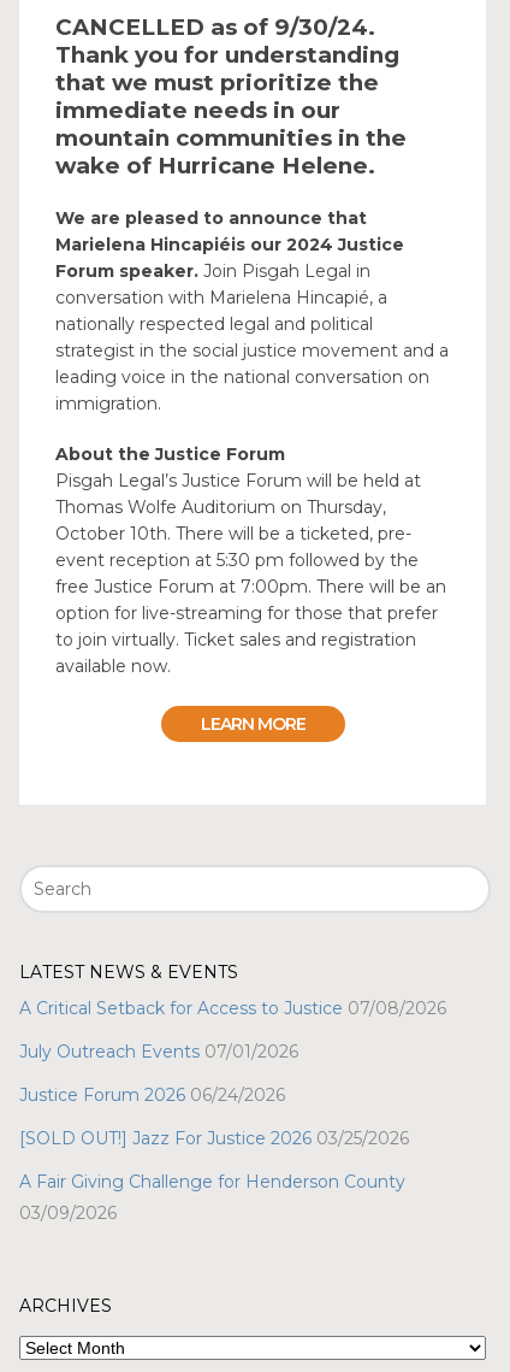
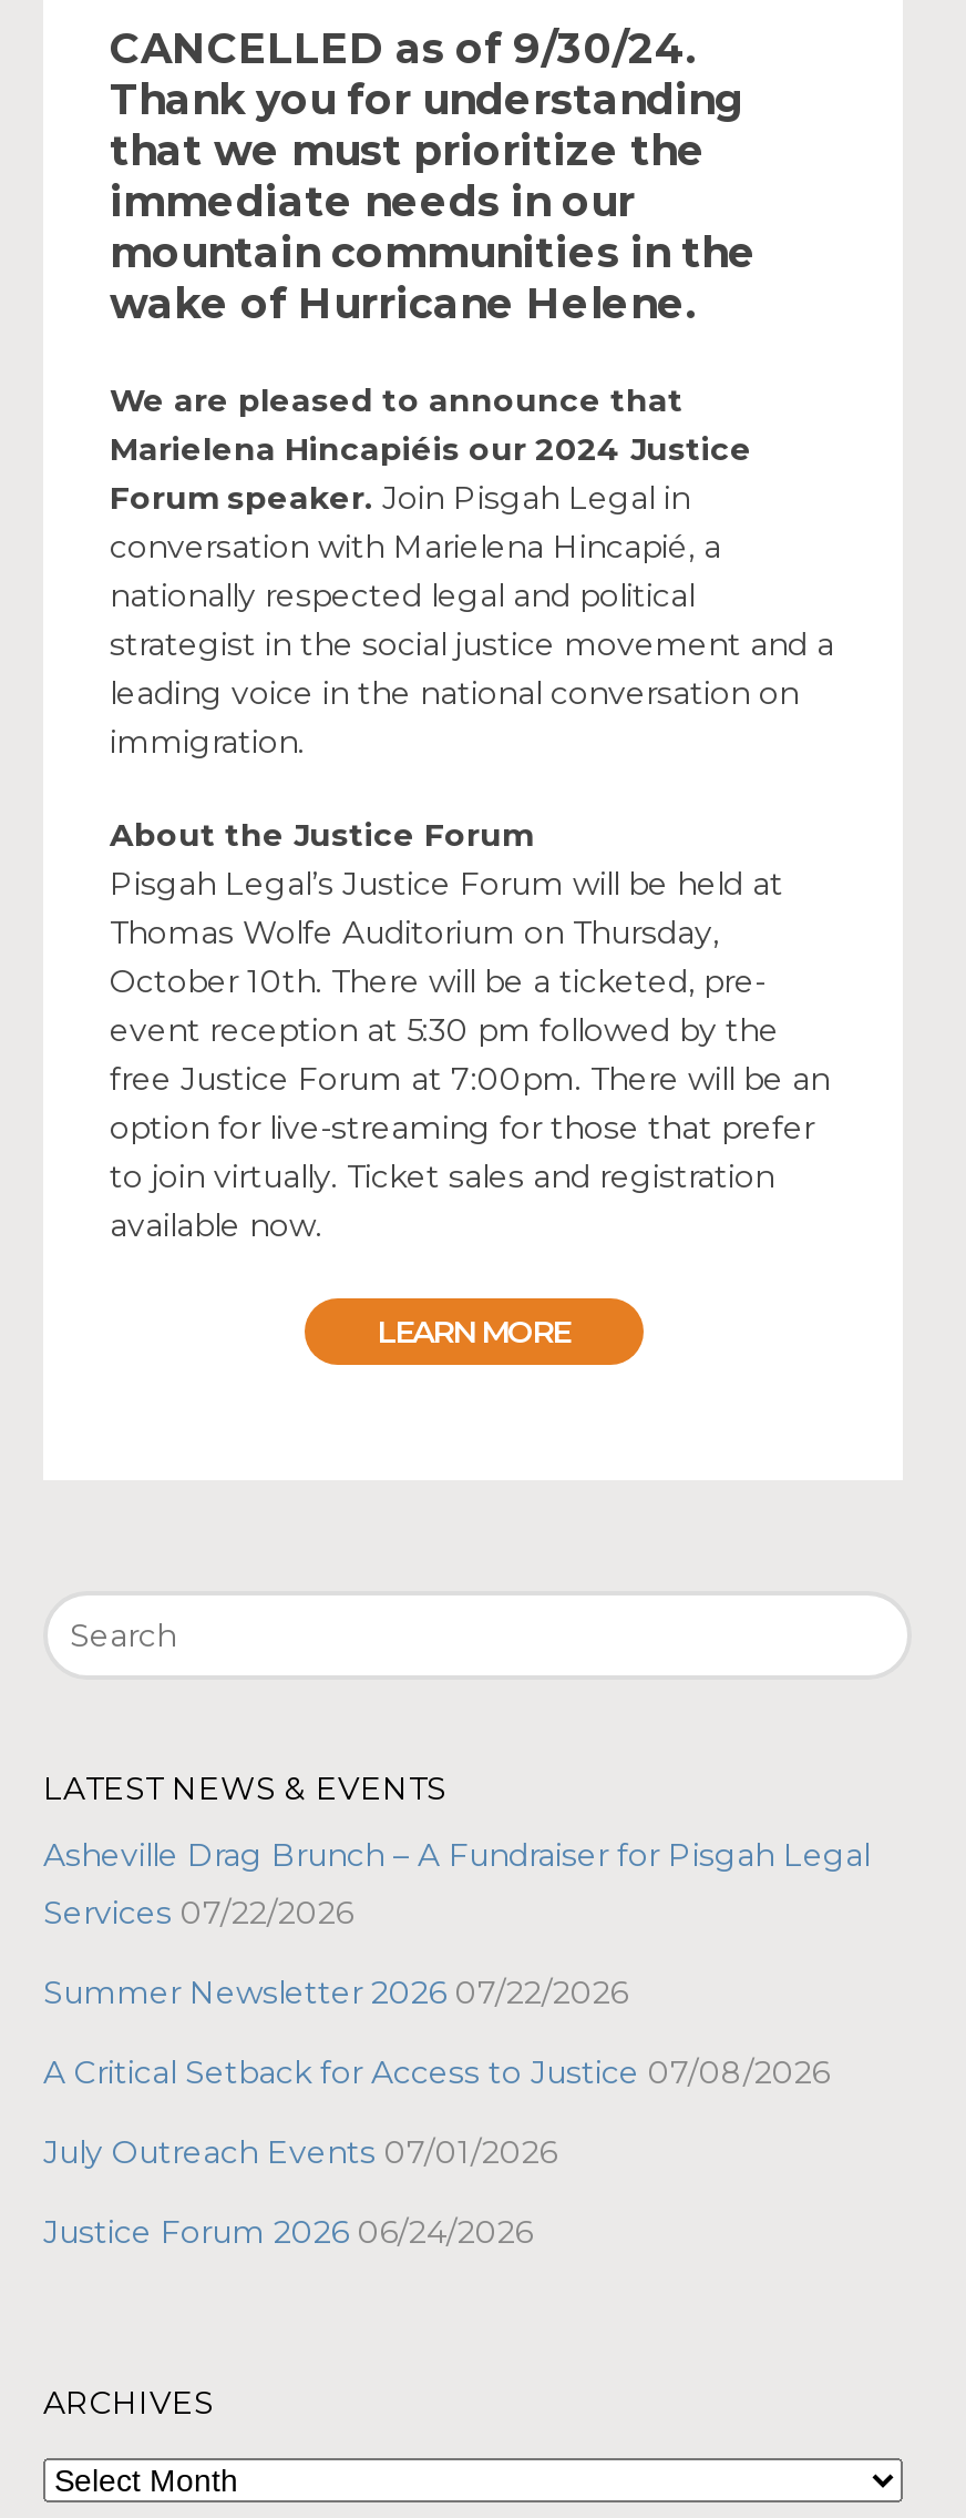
+ Asheville Drag Brunch – A Fundraiser for Pisgah Legal
+ Services 07/22/2026
+ Summer Newsletter 2026 07/22/2026

moved down: A Critical Setback for Access to Justice 07/08/2026 | July Outreach Events 07/01/2026 | Justice Forum 2026 06/24/2026

- [SOLD OUT!] Jazz For Justice 2026 03/25/2026
- A Fair Giving Challenge for Henderson County
- 03/09/2026
